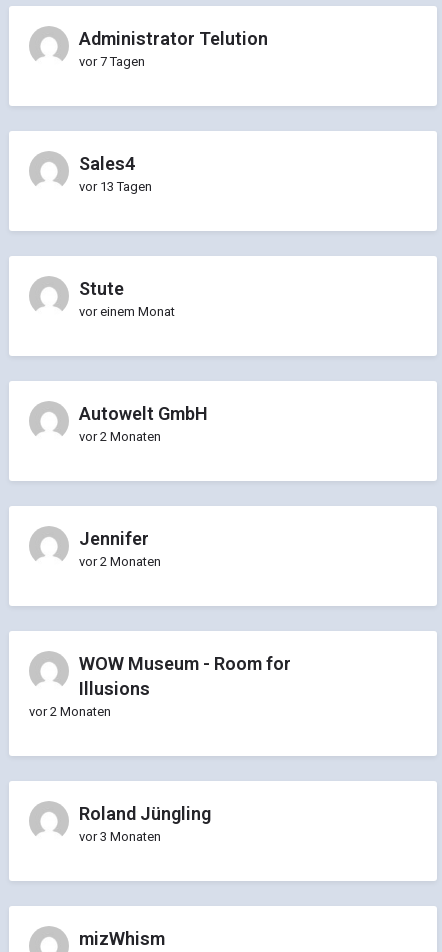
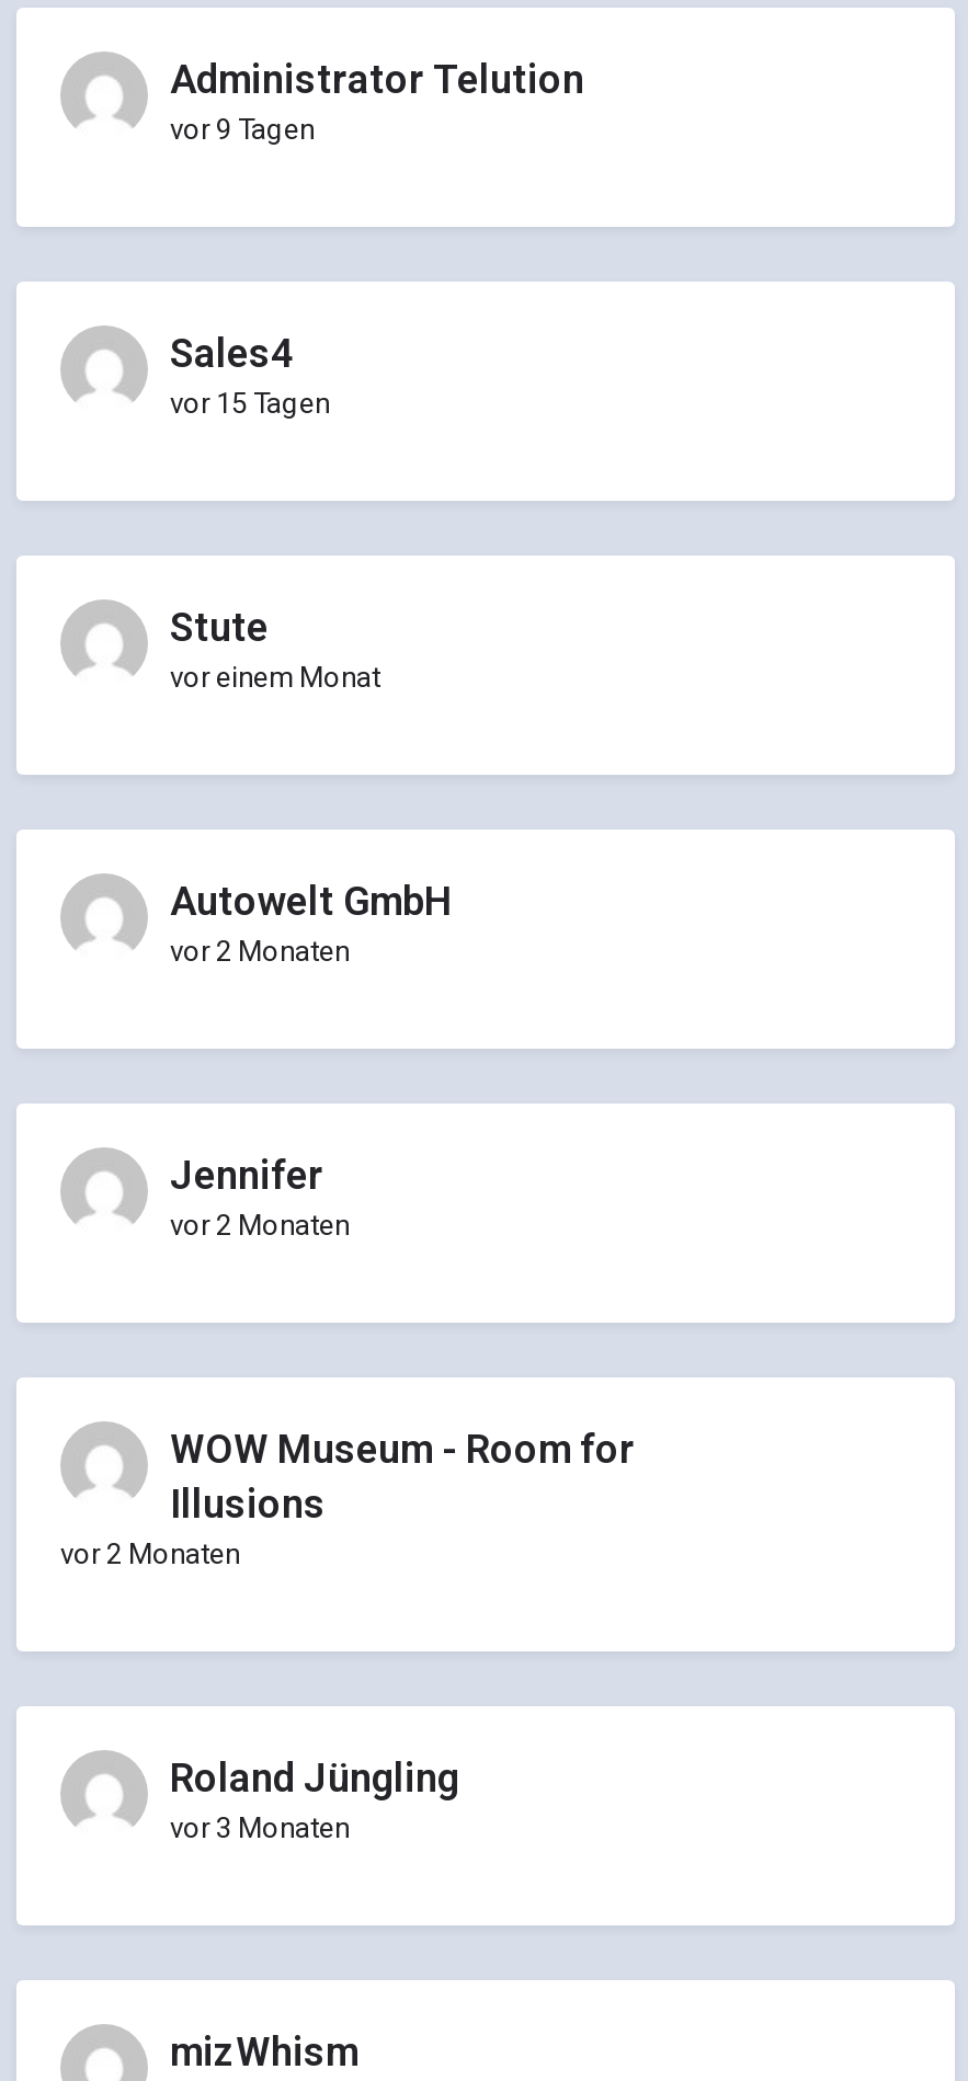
- vor 7 Tagen
+ vor 9 Tagen

- vor 13 Tagen
+ vor 15 Tagen
